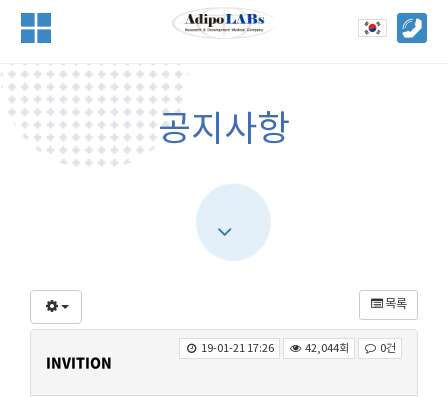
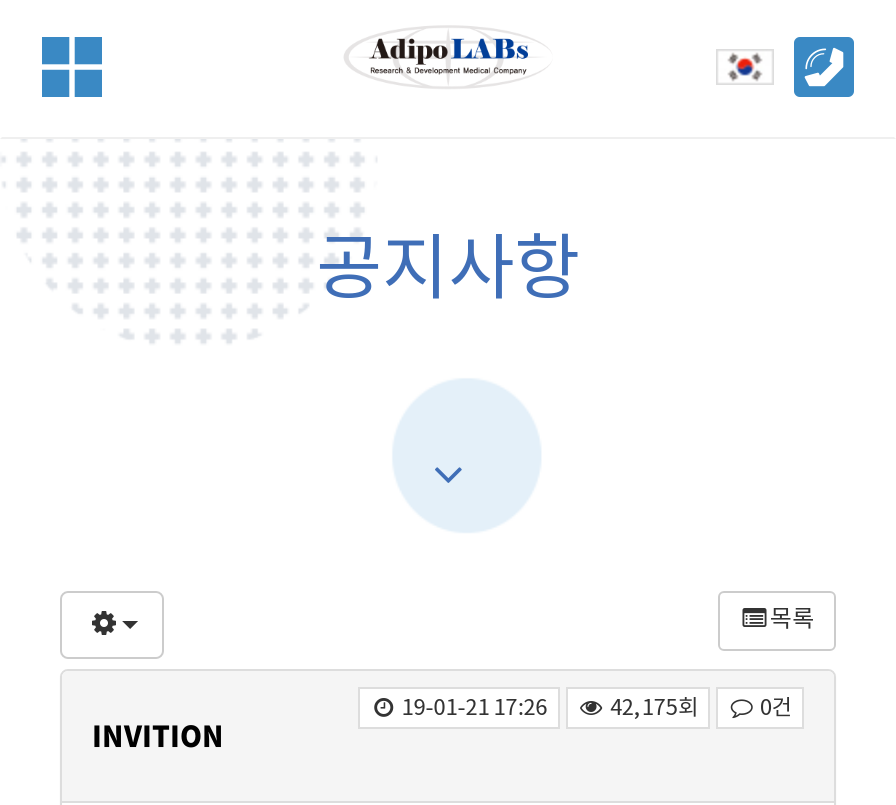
- 42,044회
+ 42,175회
